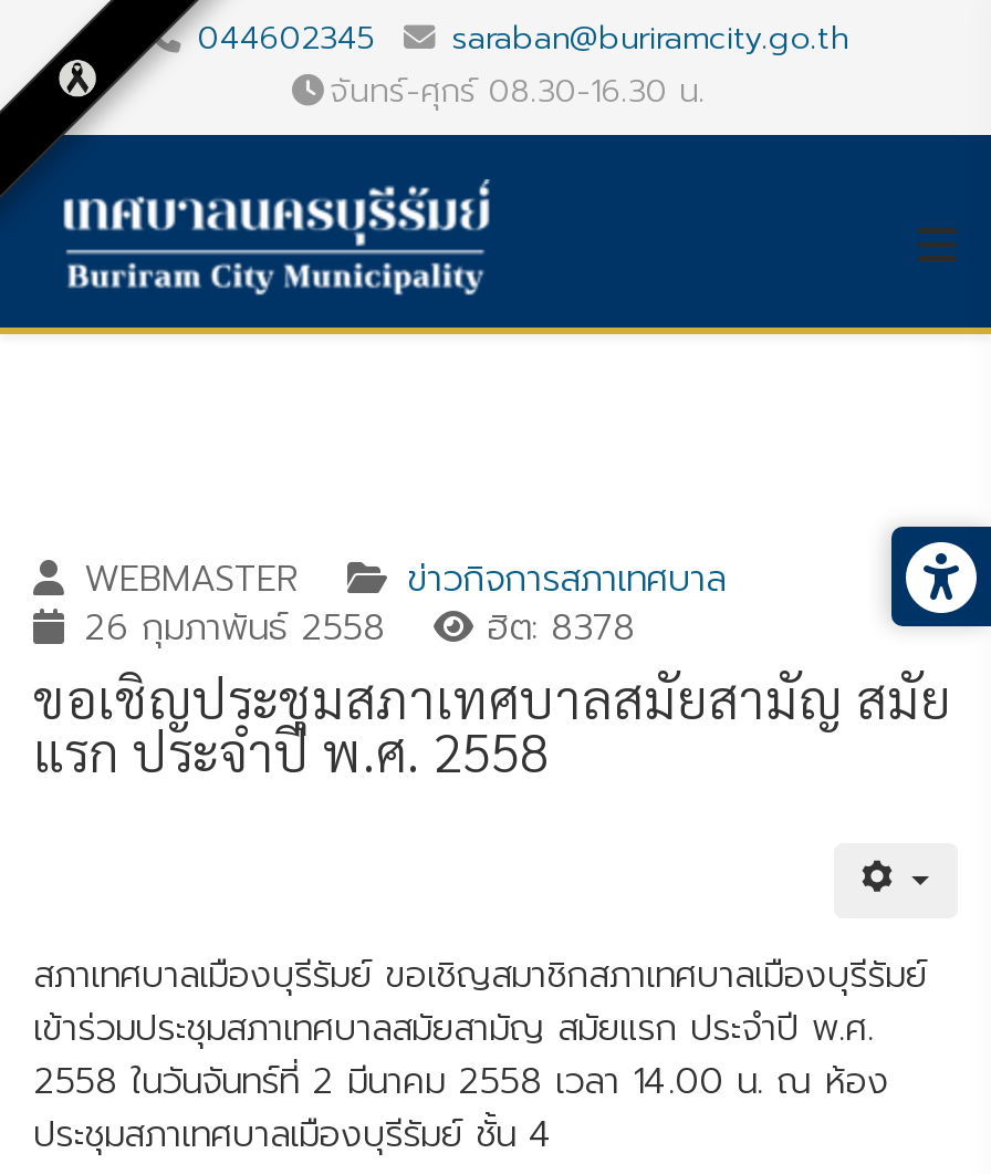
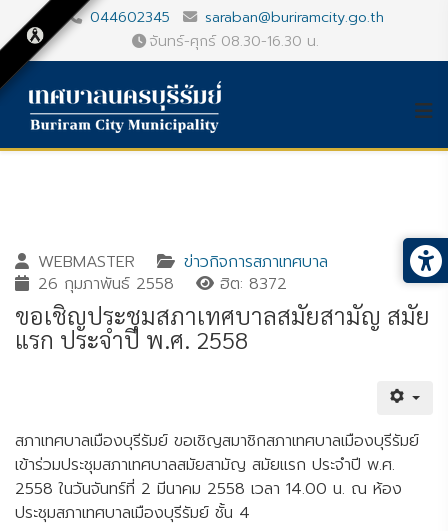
- 26 กุมภาพันธ์ 2558 ฮิต: 8378
+ 26 กุมภาพันธ์ 2558 ฮิต: 8372
